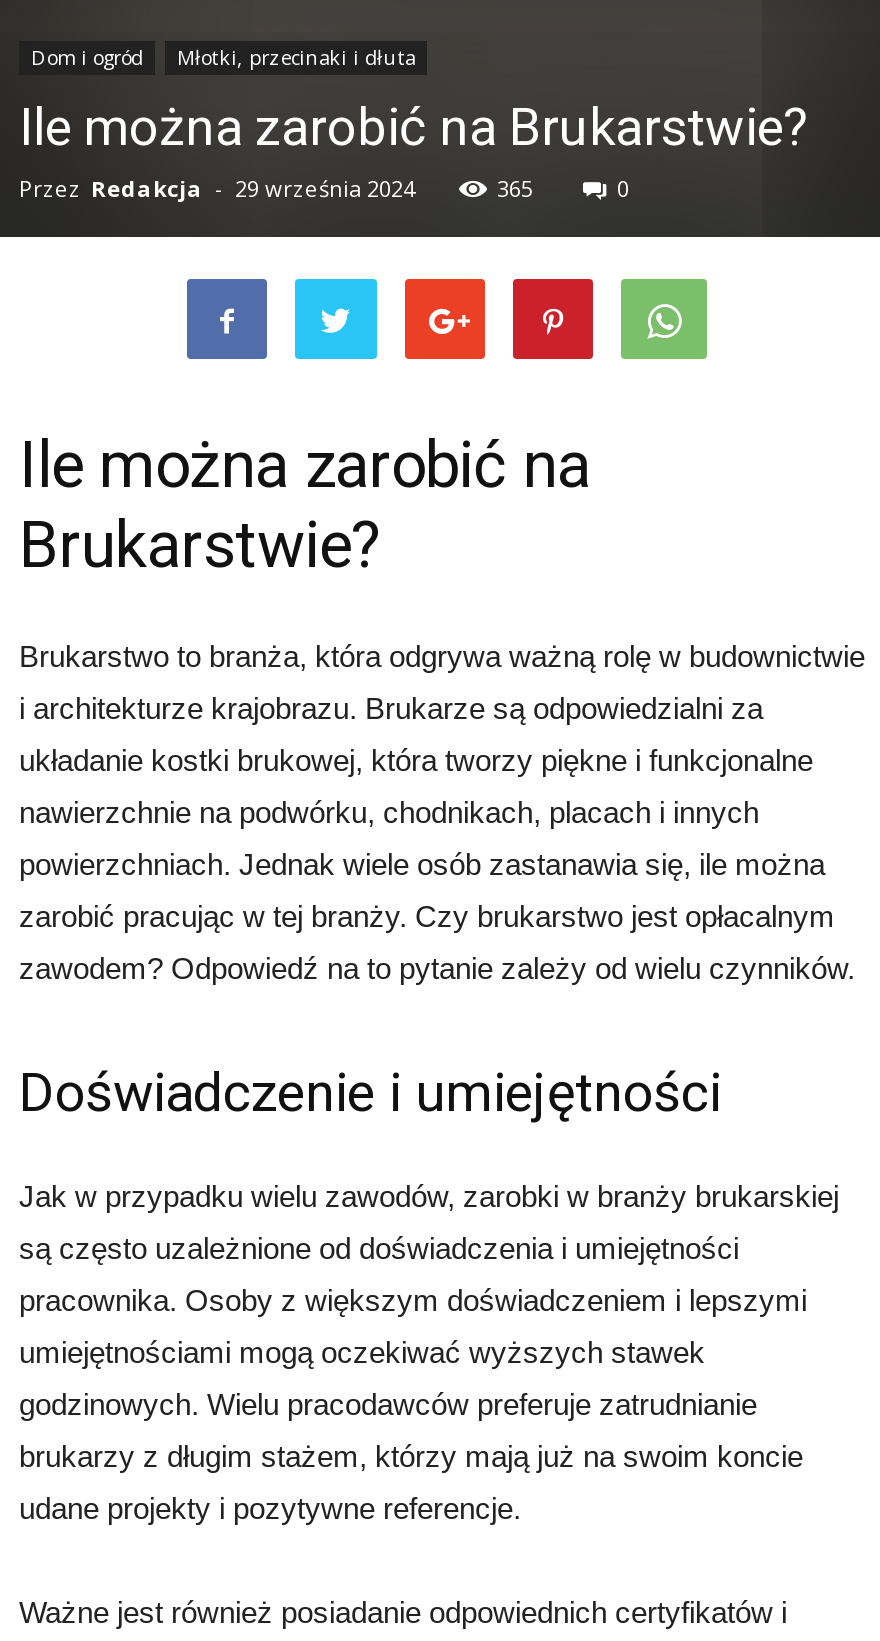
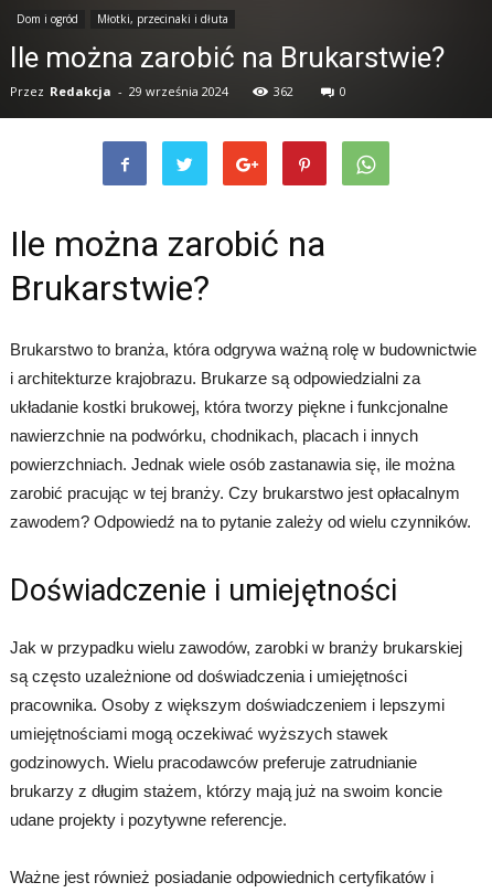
- 365
+ 362
